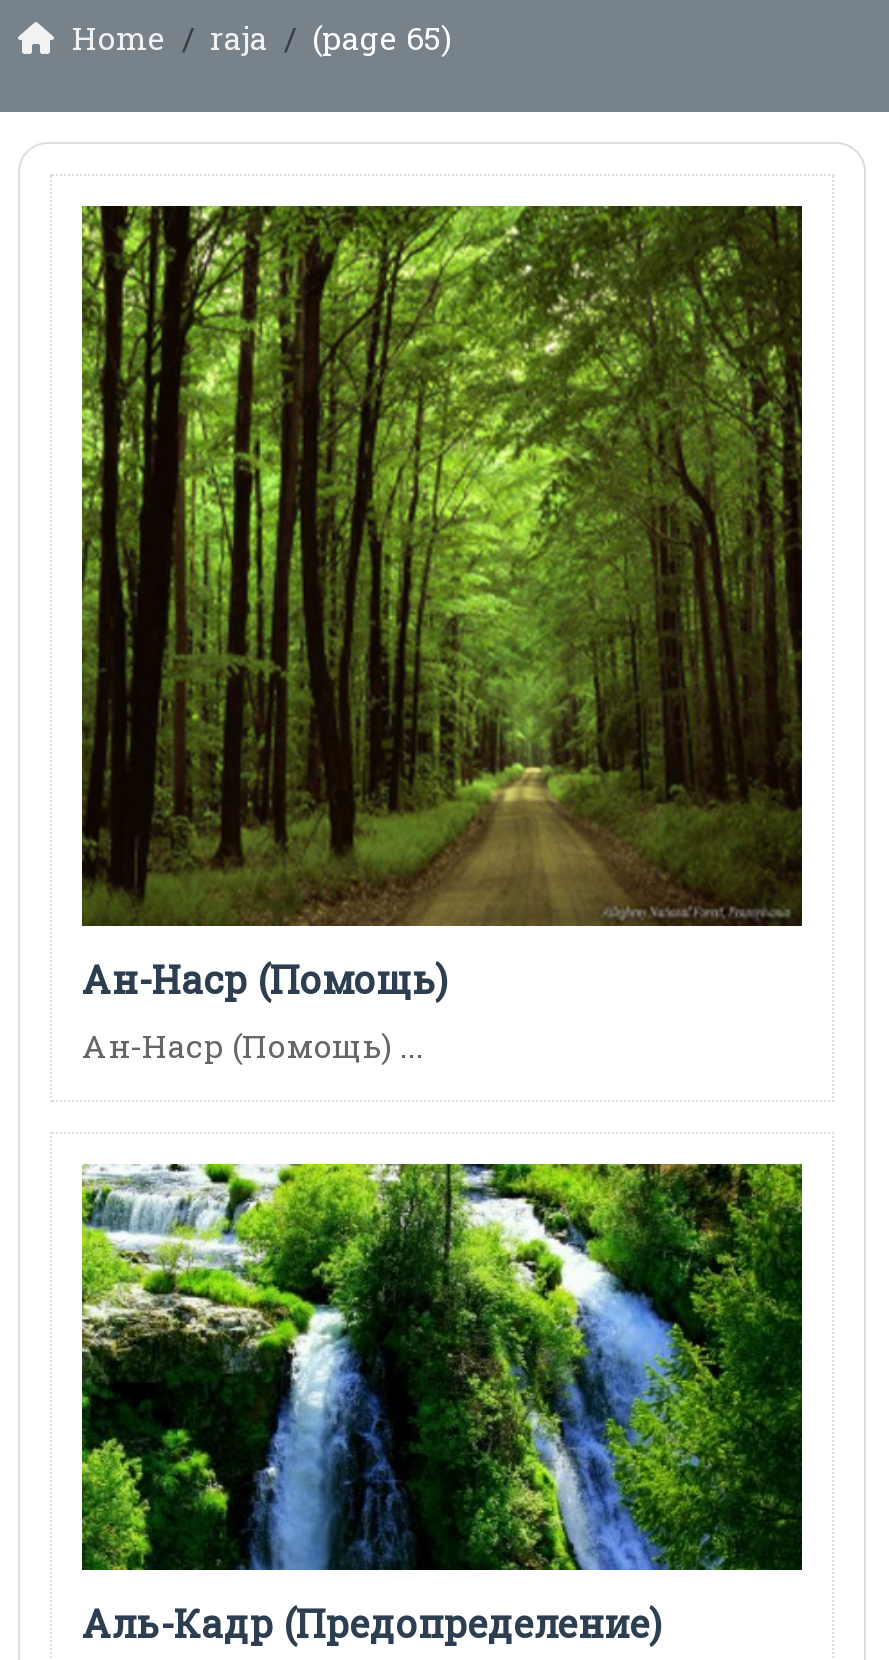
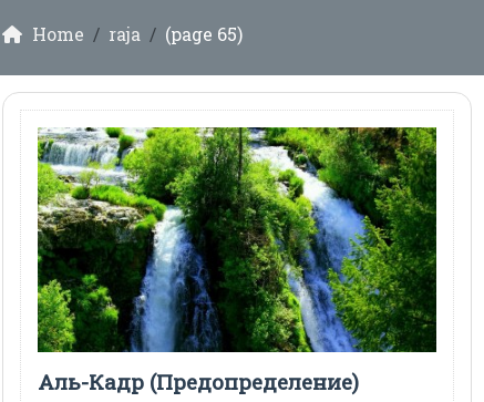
- [image]
- Ан-Наср (Помощь)
- Ан-Наср (Помощь) ...
